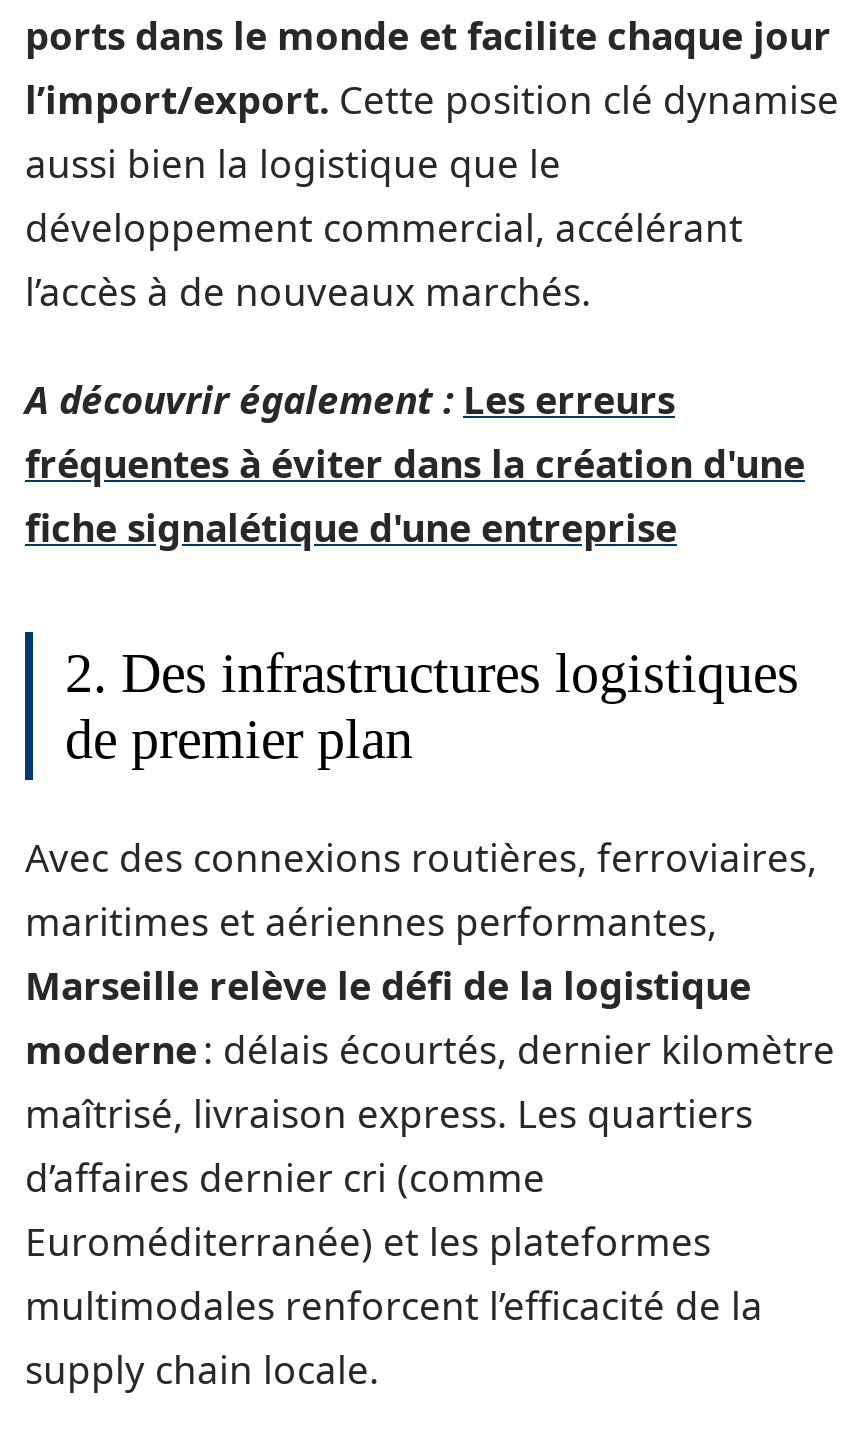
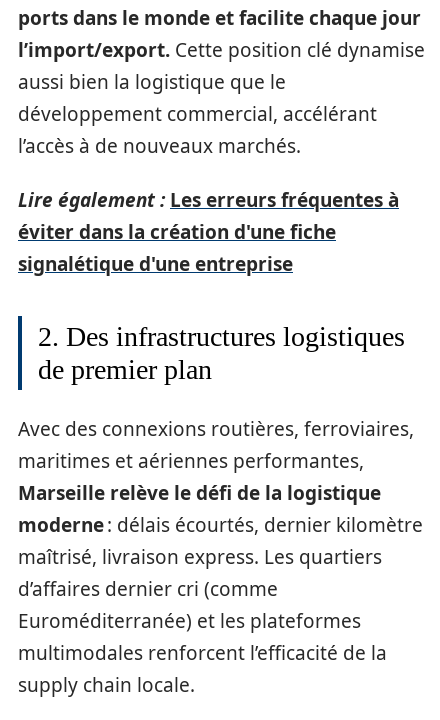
- A découvrir également : Les erreurs
- fréquentes à éviter dans la création d'une
- fiche signalétique d'une entreprise
+ Lire également : Les erreurs fréquentes à
+ éviter dans la création d'une fiche
+ signalétique d'une entreprise
